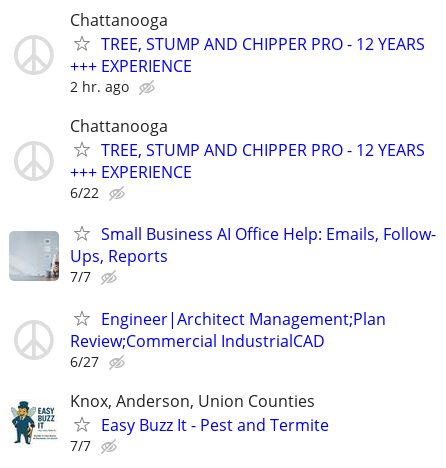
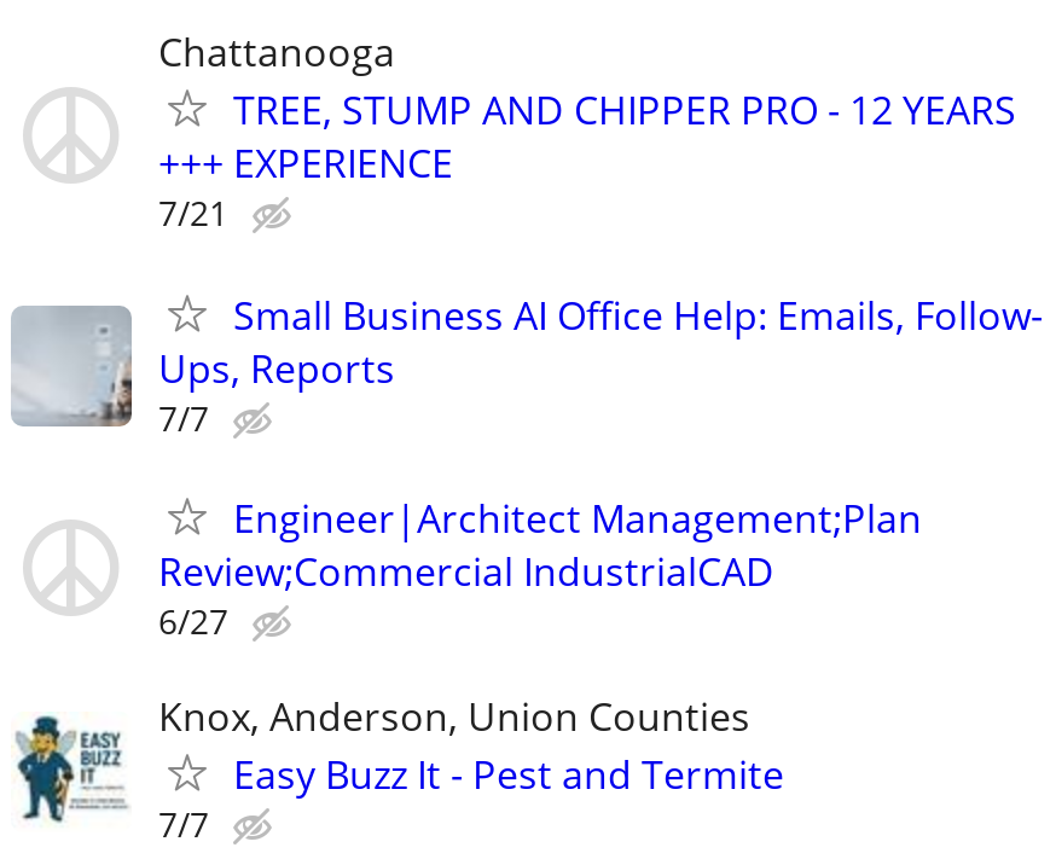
- 2 hr. ago
- Chattanooga
- TREE, STUMP AND CHIPPER PRO - 12 YEARS
- +++ EXPERIENCE
- 6/22
+ 7/21
